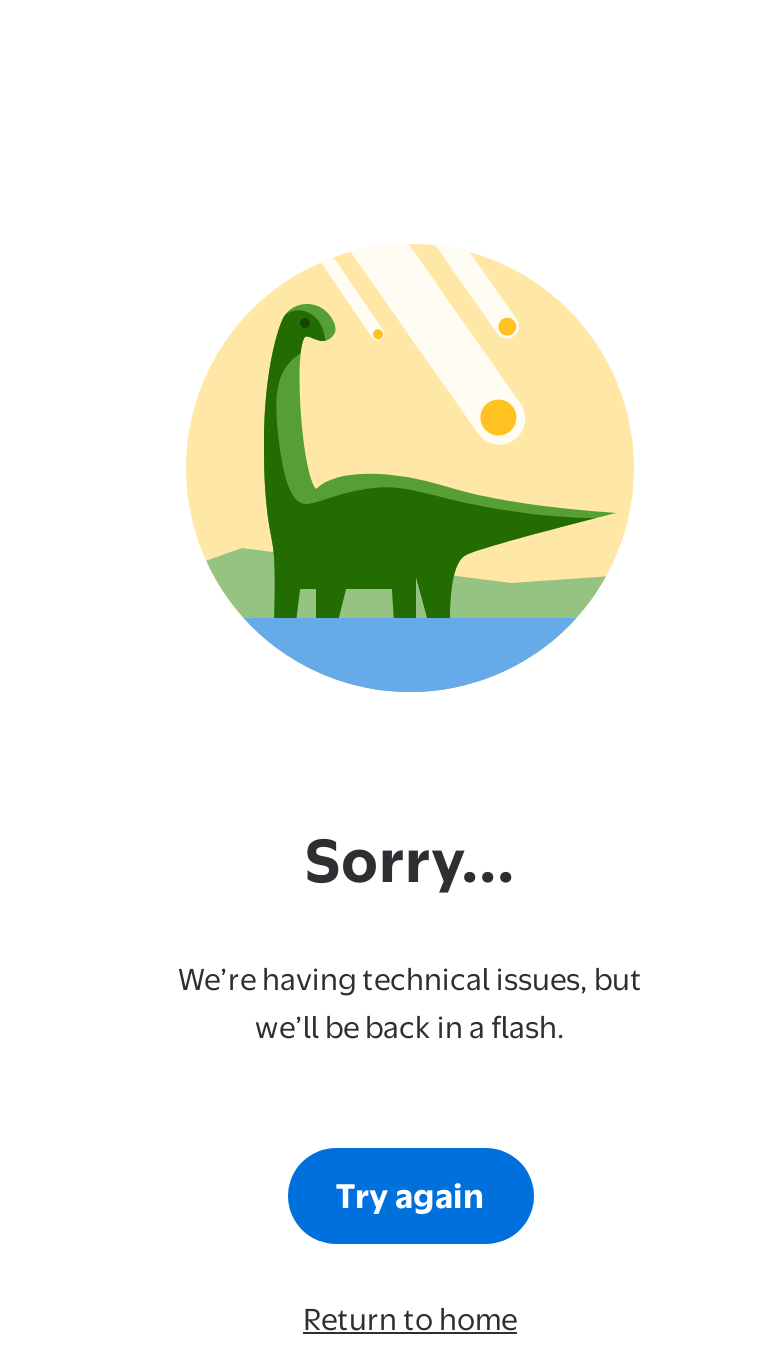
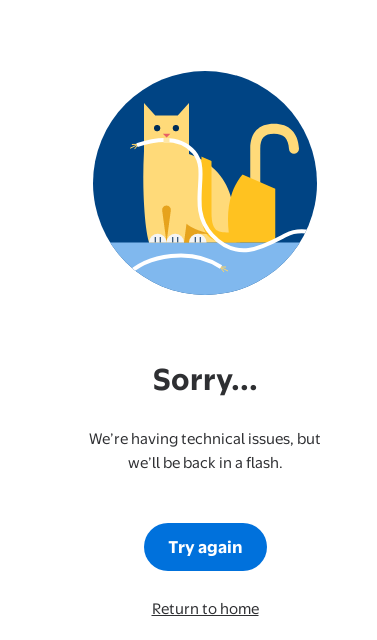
- [image]
+ [image]
